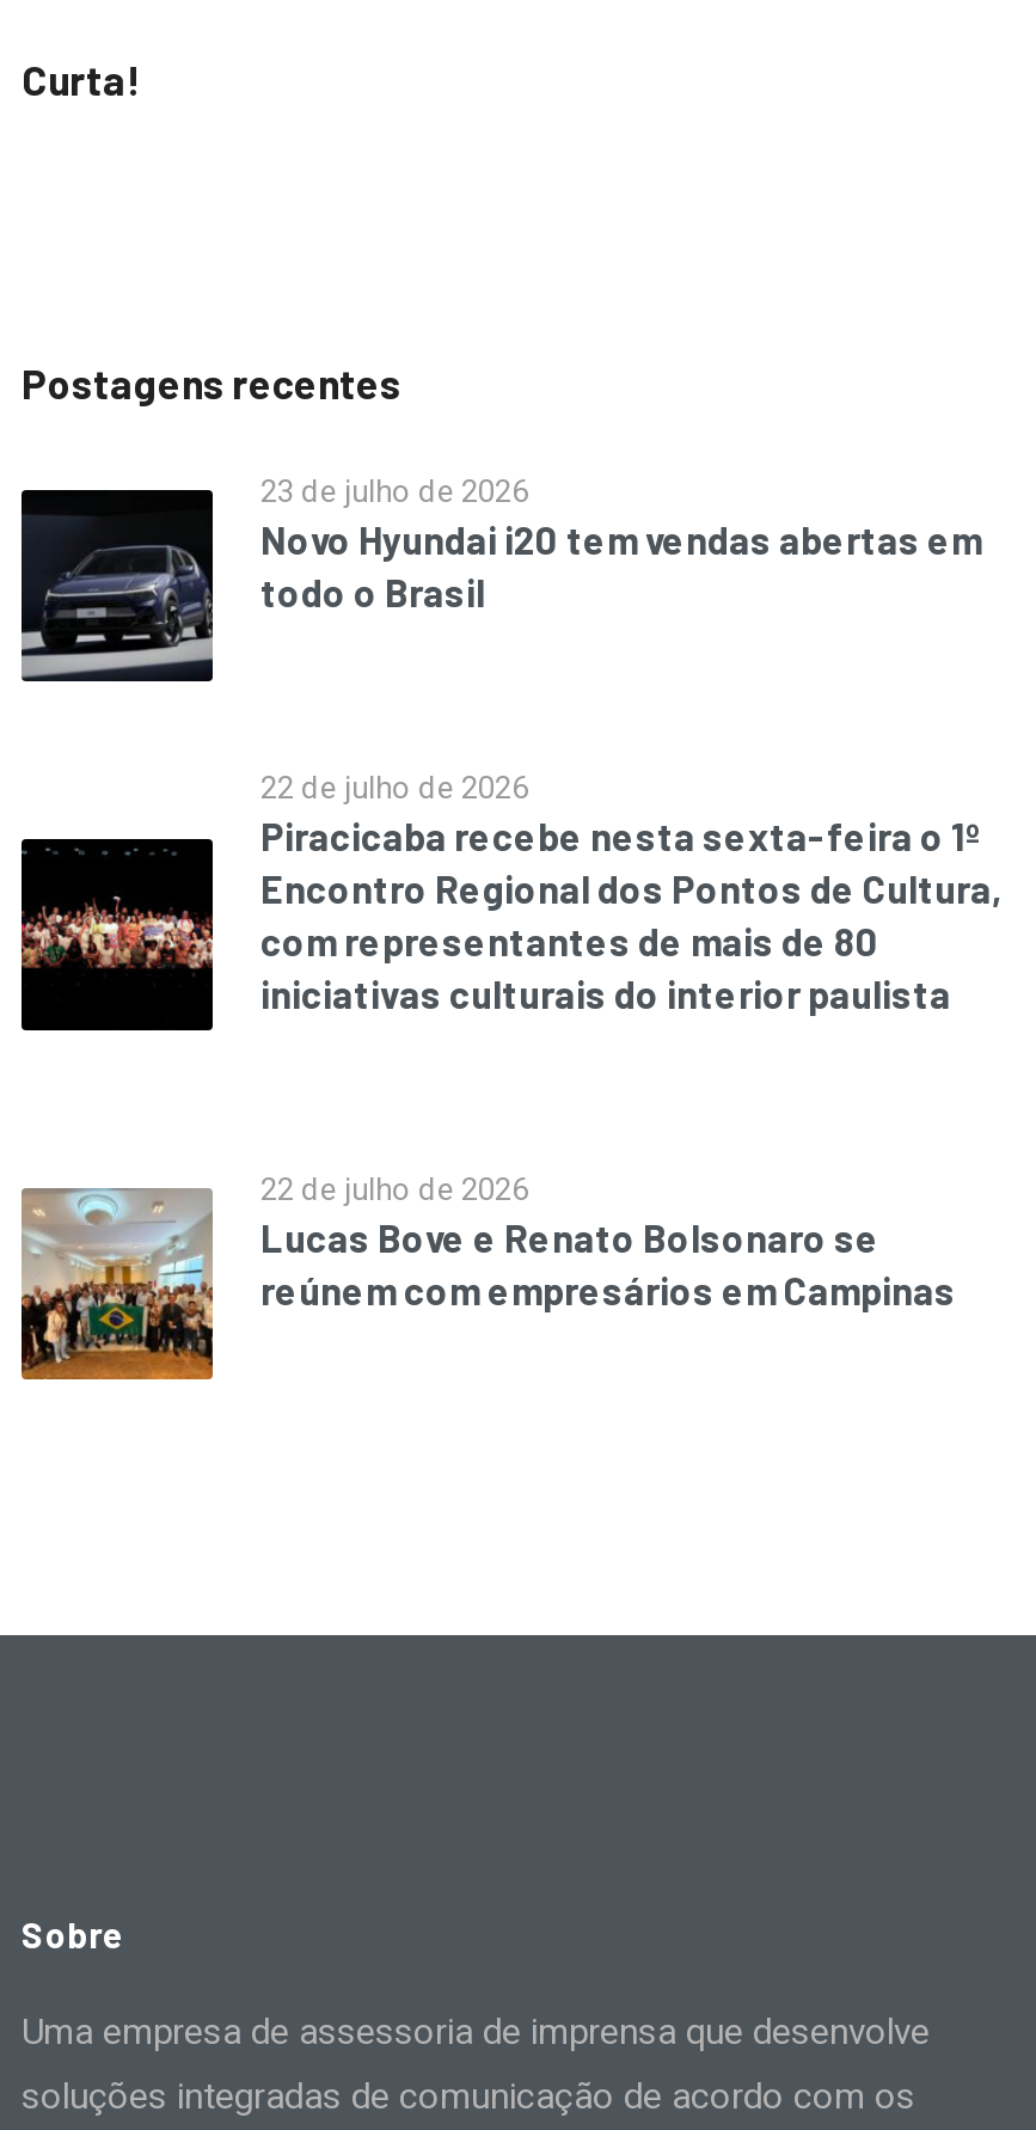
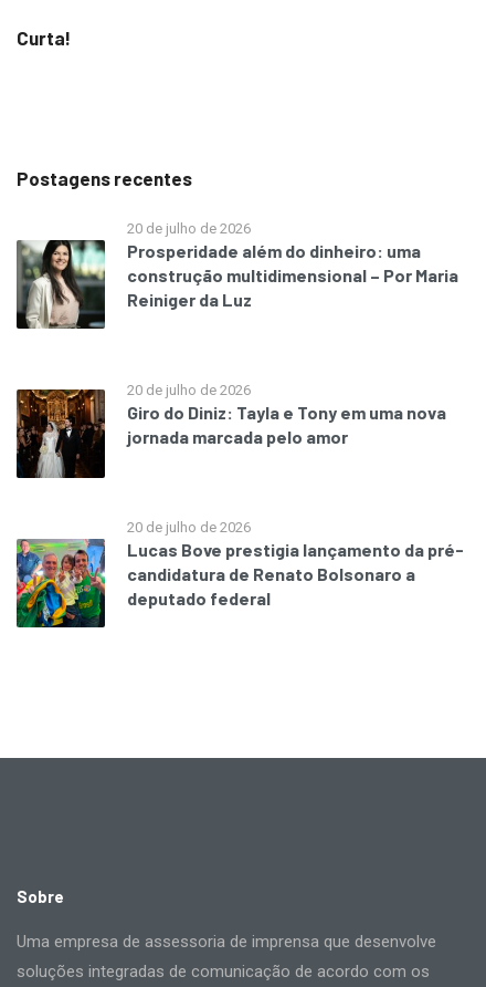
- [image]
- 23 de julho de 2026
- Novo Hyundai i20 tem vendas abertas em
- todo o Brasil
+ [image]
+ 20 de julho de 2026
+ Prosperidade além do dinheiro: uma
+ construção multidimensional – Por Maria
+ Reiniger da Luz

- [image]
- 22 de julho de 2026
- Piracicaba recebe nesta sexta-feira o 1º
- Encontro Regional dos Pontos de Cultura,
- com representantes de mais de 80
- iniciativas culturais do interior paulista
+ [image]
+ 20 de julho de 2026
+ Giro do Diniz: Tayla e Tony em uma nova
+ jornada marcada pelo amor

- [image]
- 22 de julho de 2026
- Lucas Bove e Renato Bolsonaro se
- reúnem com empresários em Campinas
+ [image]
+ 20 de julho de 2026
+ Lucas Bove prestigia lançamento da pré-
+ candidatura de Renato Bolsonaro a
+ deputado federal
